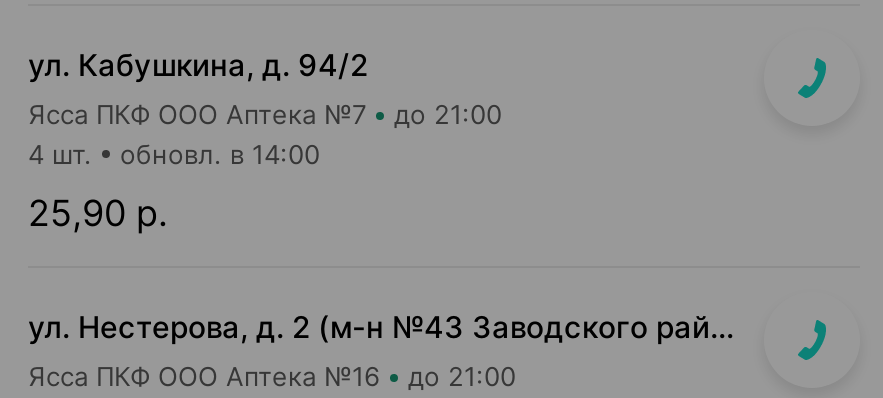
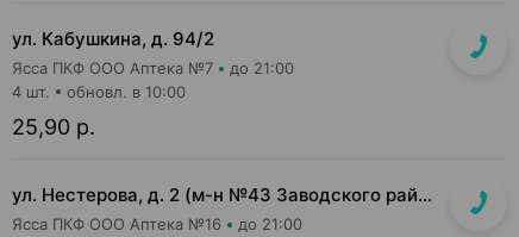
- 4 шт. обновл. в 14:00
+ 4 шт. обновл. в 10:00
